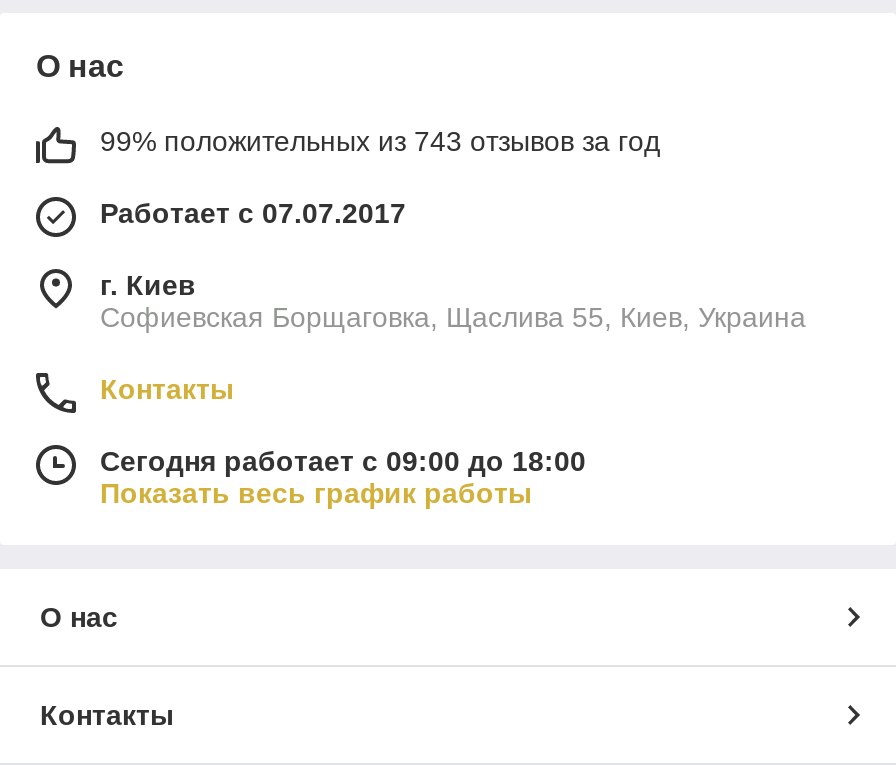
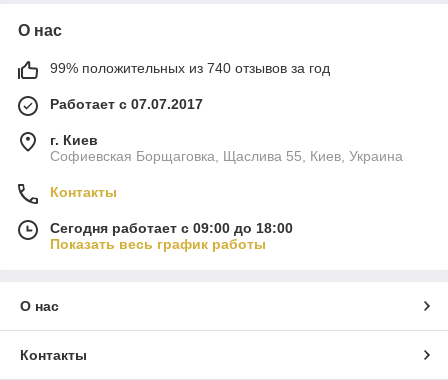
- 99% положительных из 743 отзывов за год
+ 99% положительных из 740 отзывов за год
